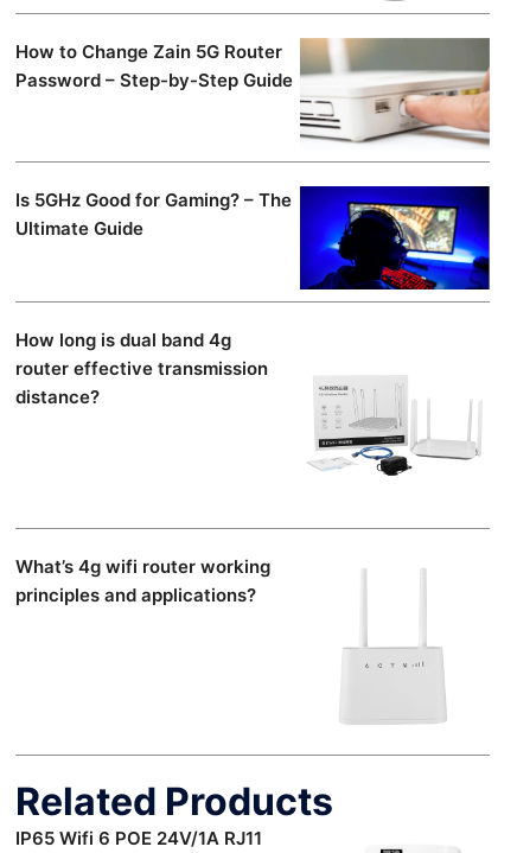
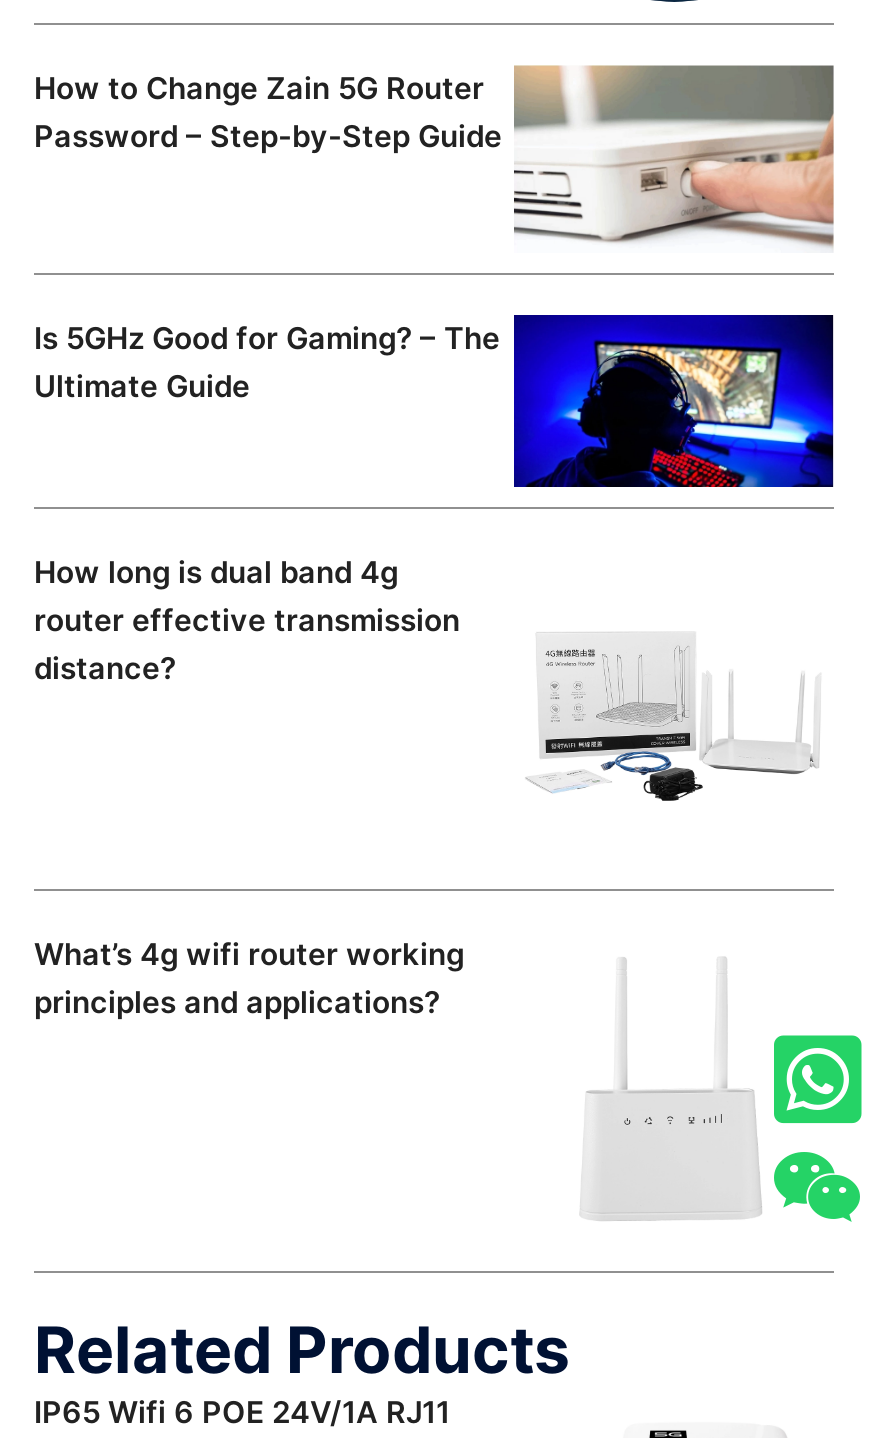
+ [image]

+ [image]
